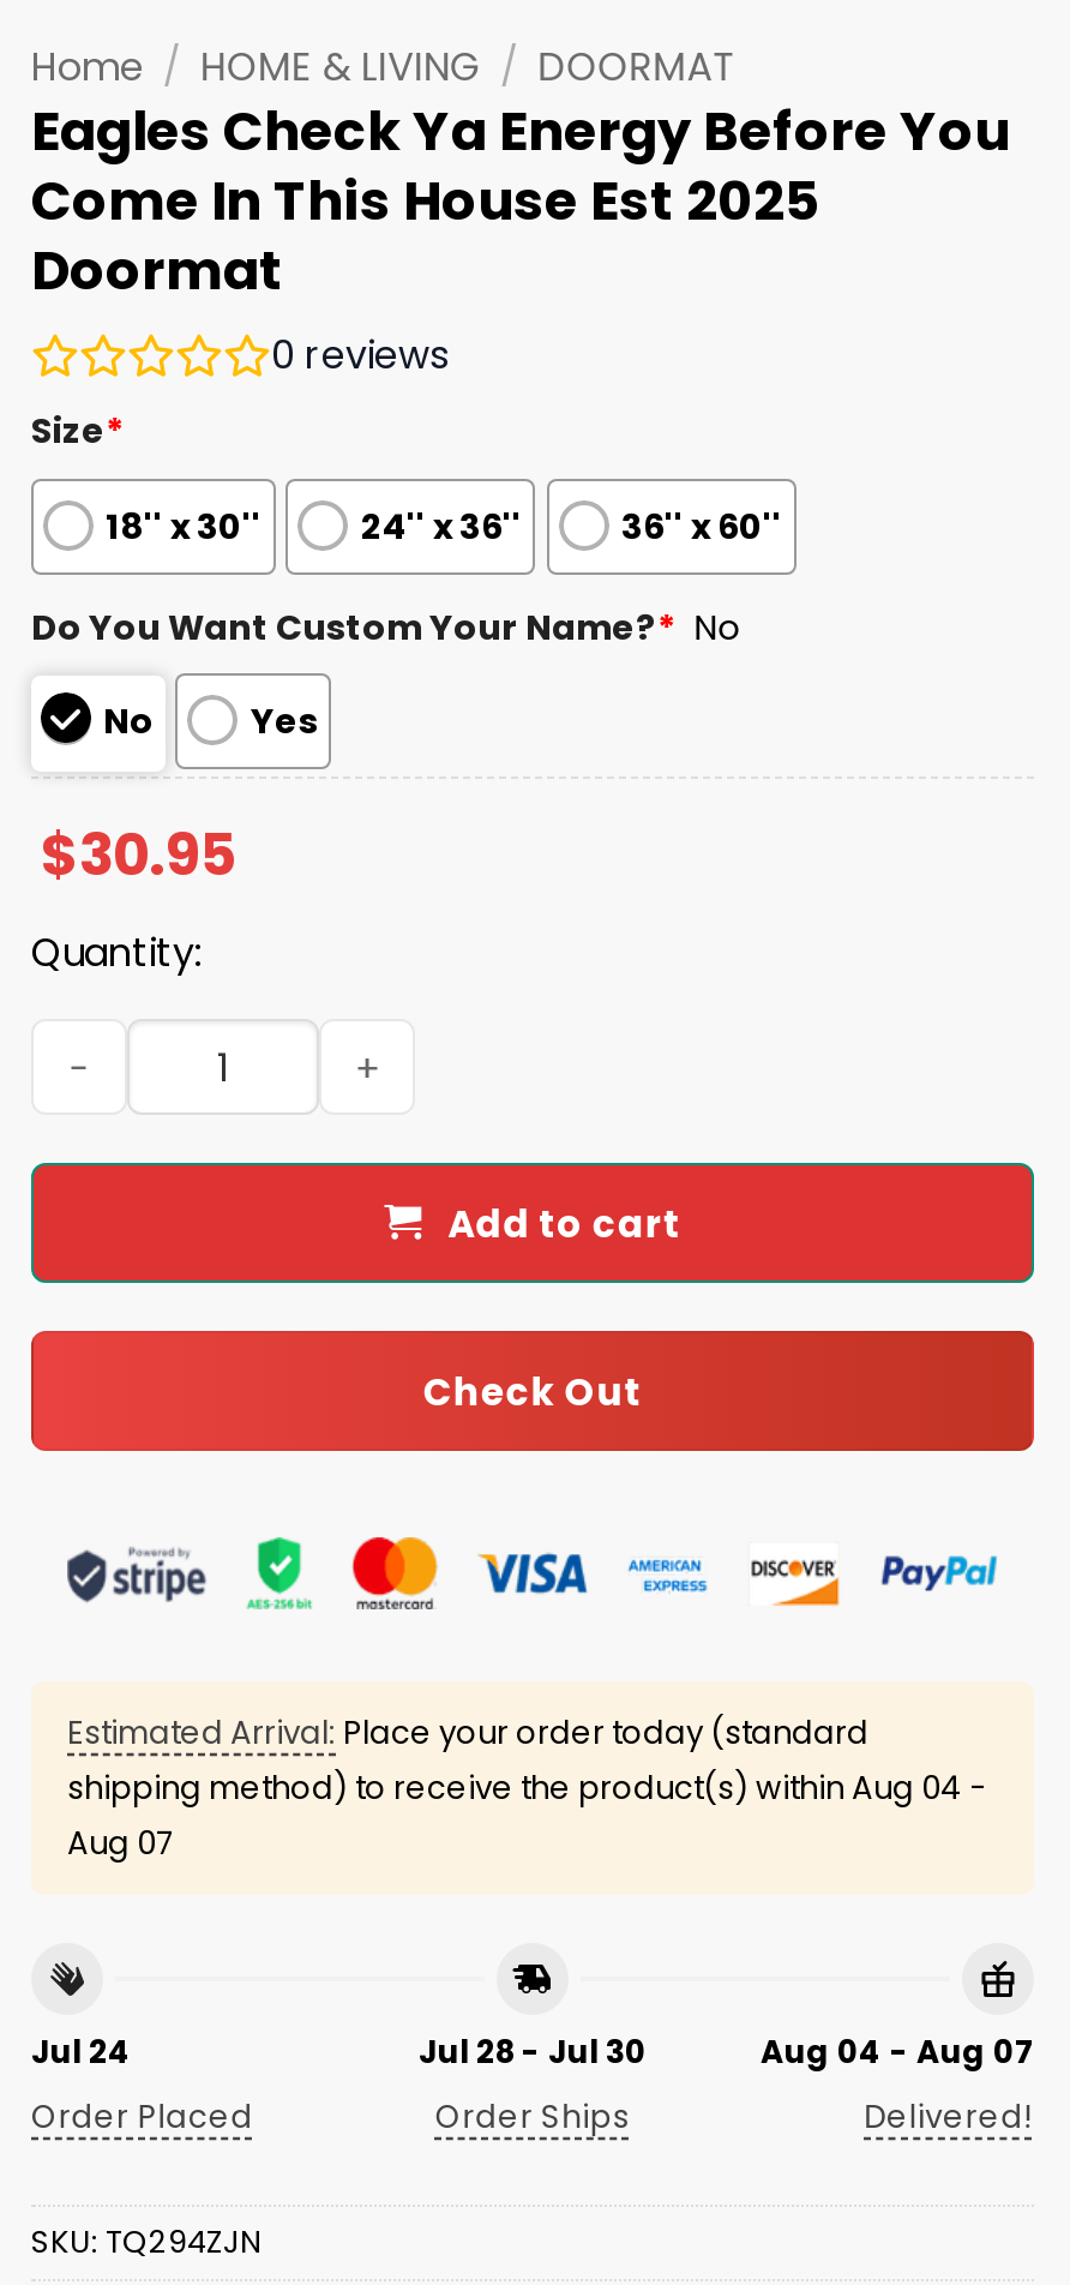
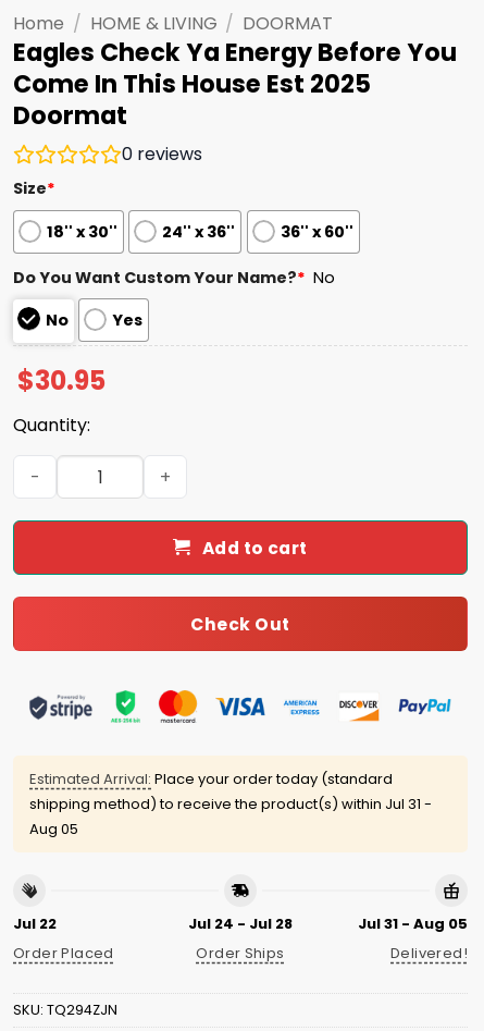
- shipping method) to receive the product(s) within Aug 04 -
+ shipping method) to receive the product(s) within Jul 31 -

- Aug 07
+ Aug 05

- Jul 24
+ Jul 22

- Jul 28 - Jul 30
+ Jul 24 - Jul 28

- Aug 04 - Aug 07
+ Jul 31 - Aug 05
